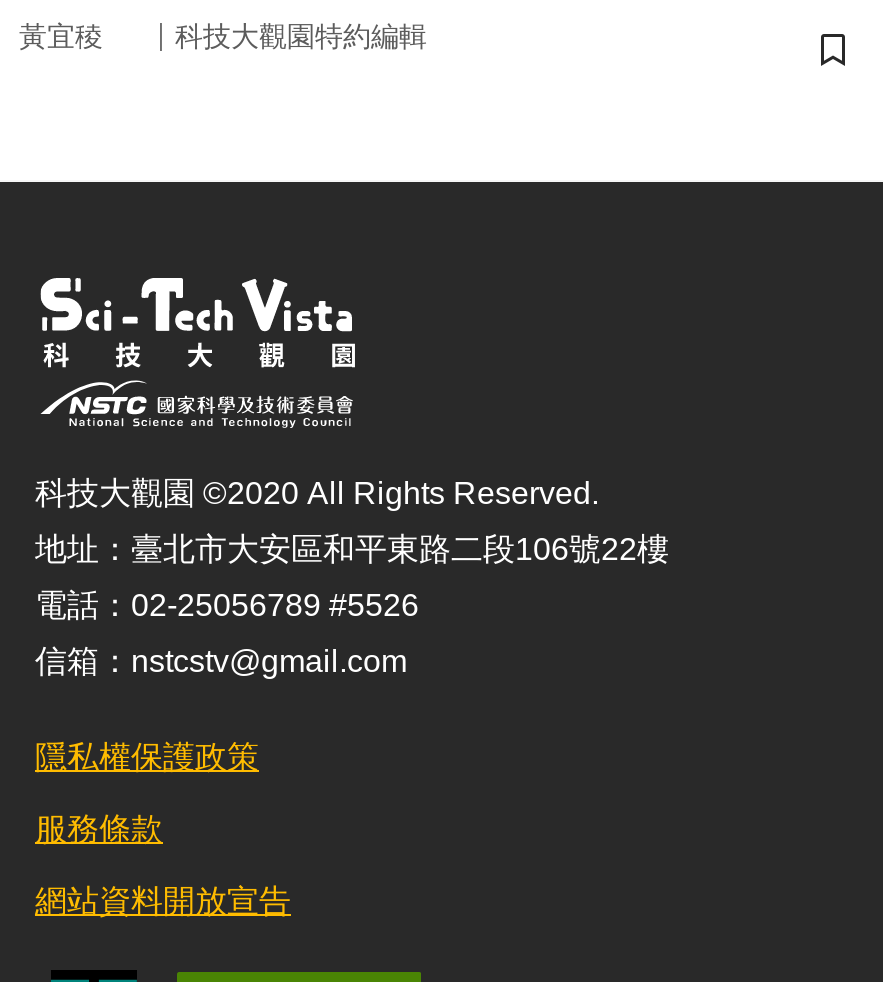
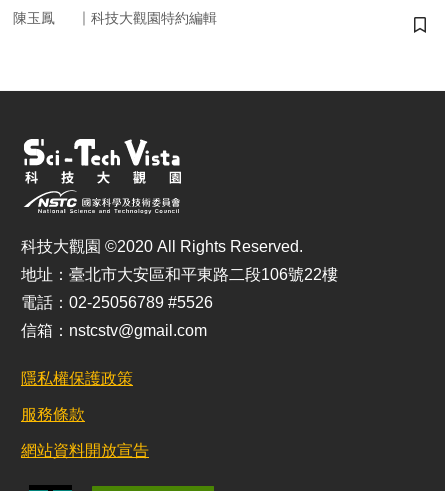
- 黃宜稜
+ 陳玉鳳
